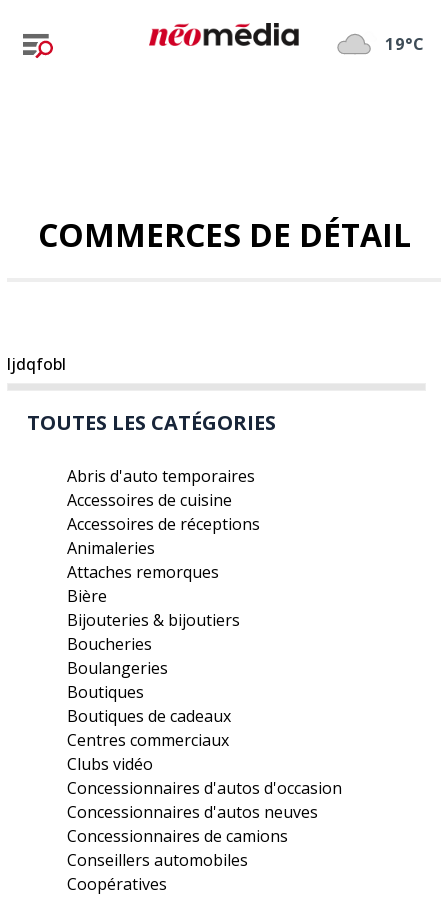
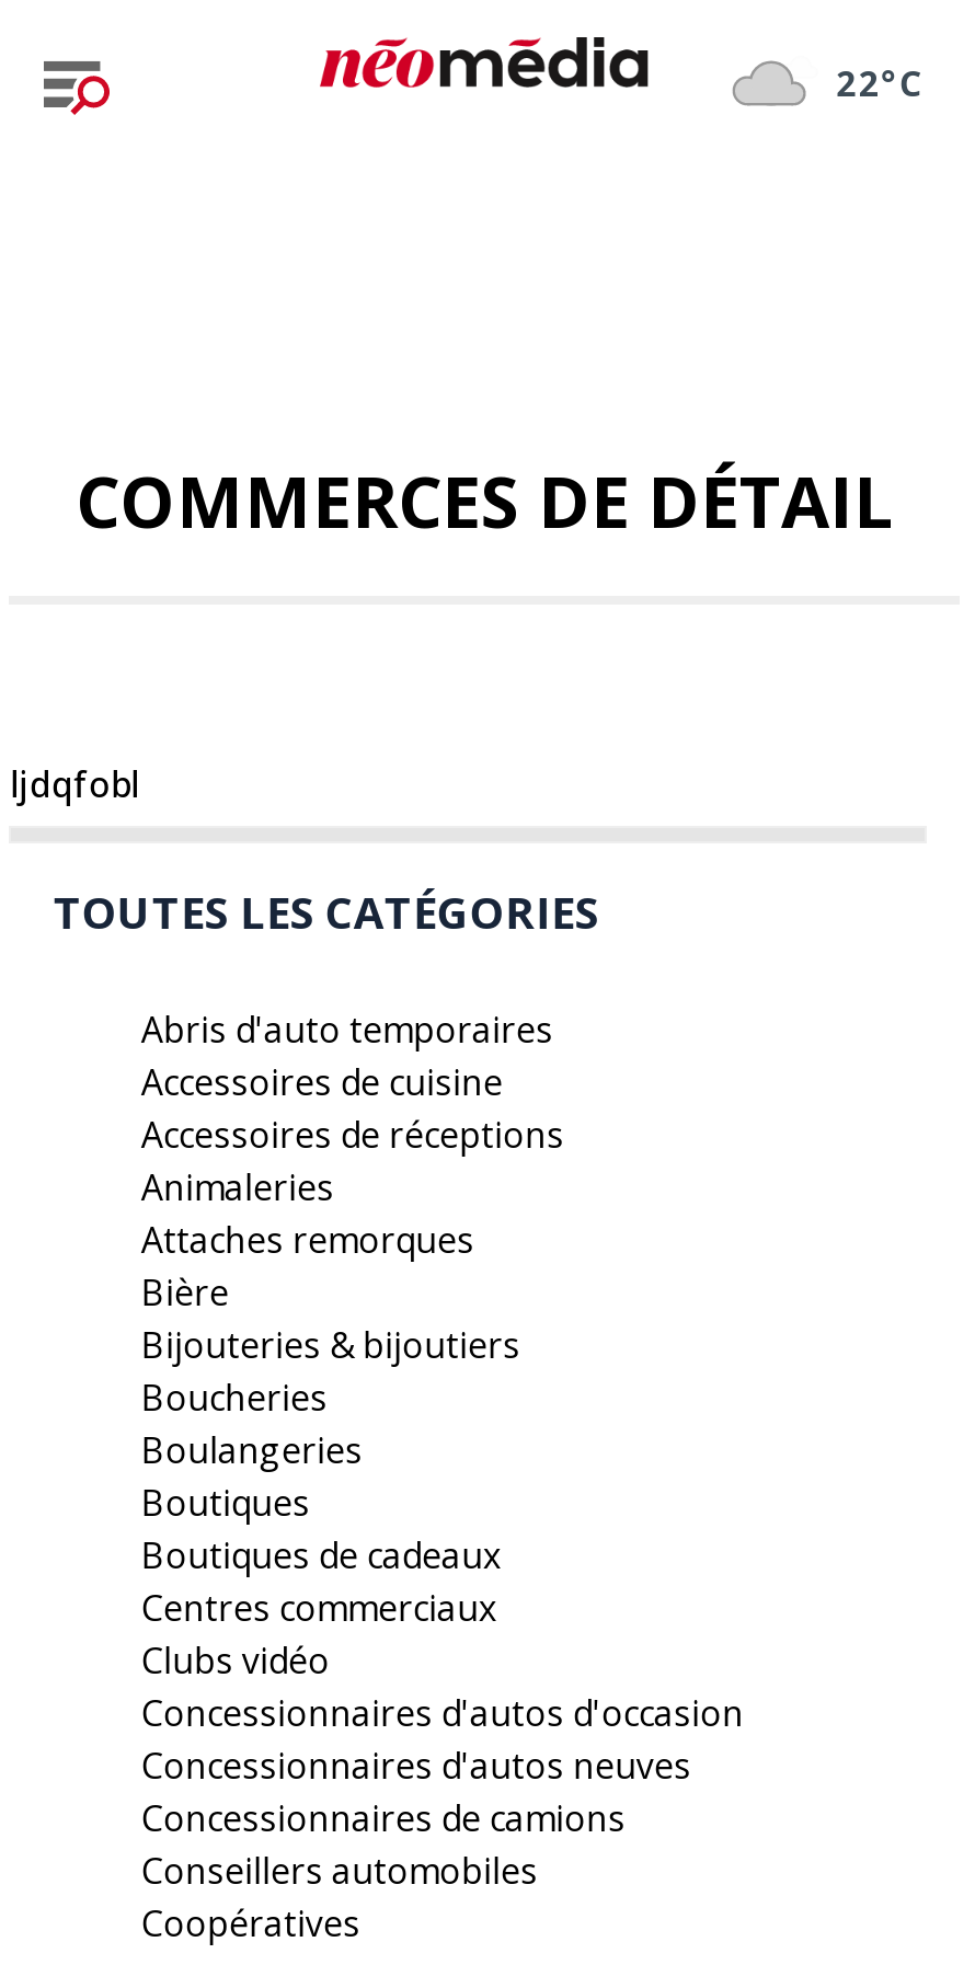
- 19°C
+ 22°C
